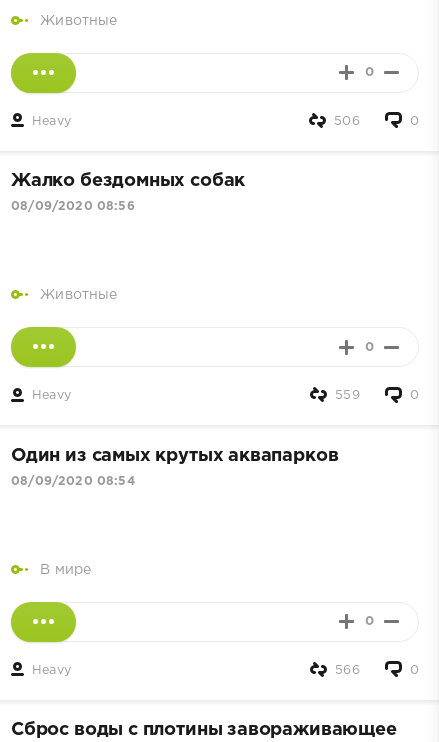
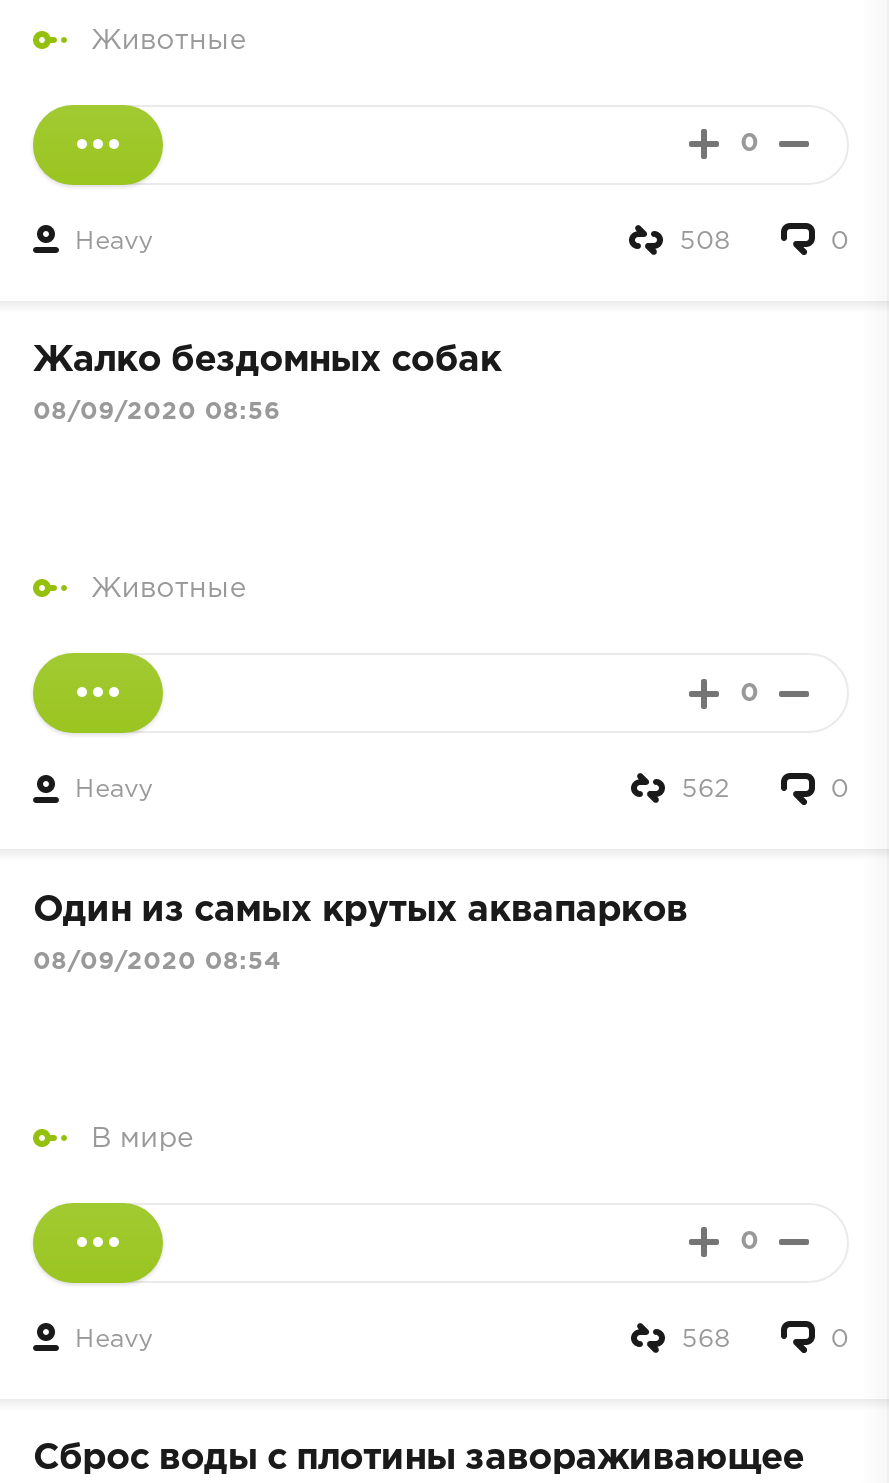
- 506
+ 508

- 559
+ 562

- 566
+ 568
